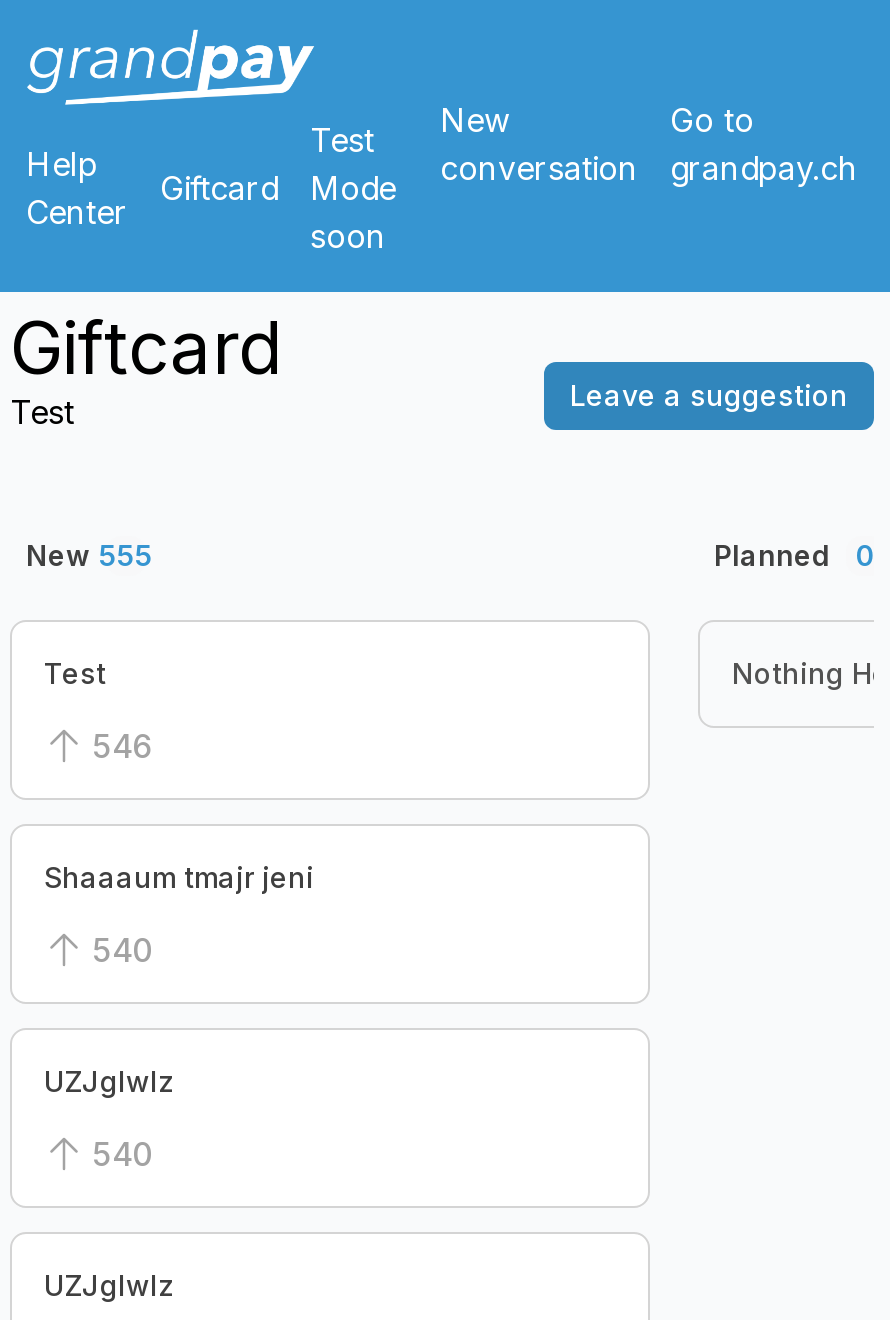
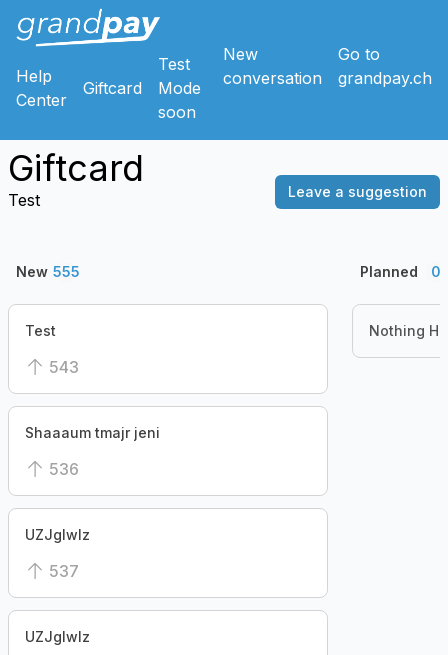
- 546
+ 543

- 540
+ 536

- 540
+ 537
